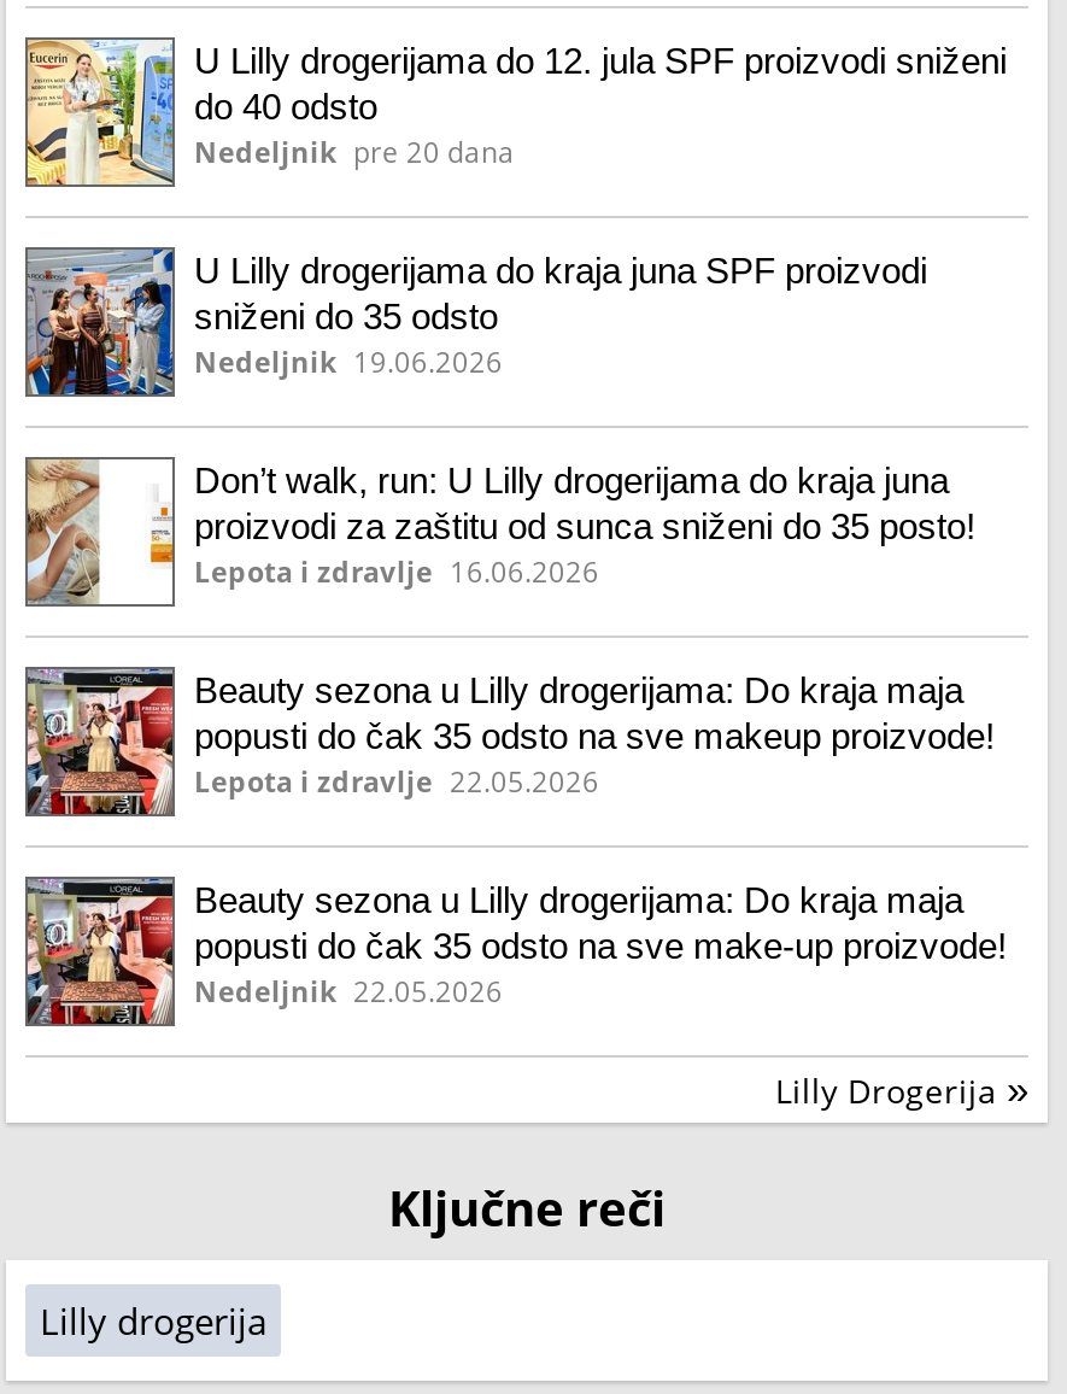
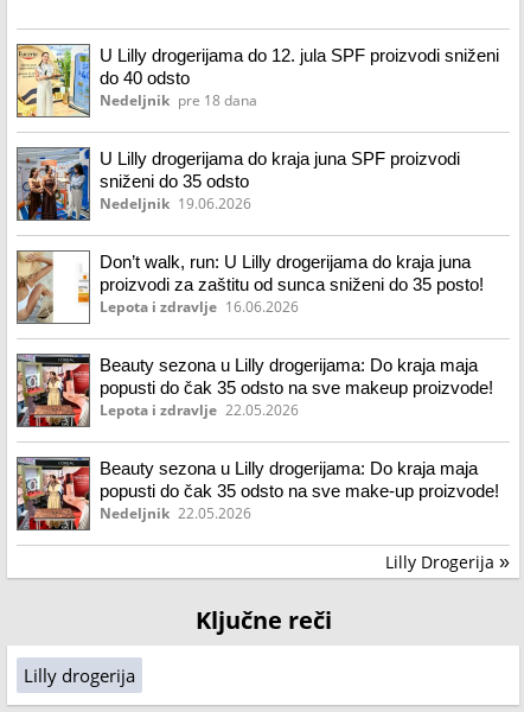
- Nedeljnik pre 20 dana
+ Nedeljnik pre 18 dana
